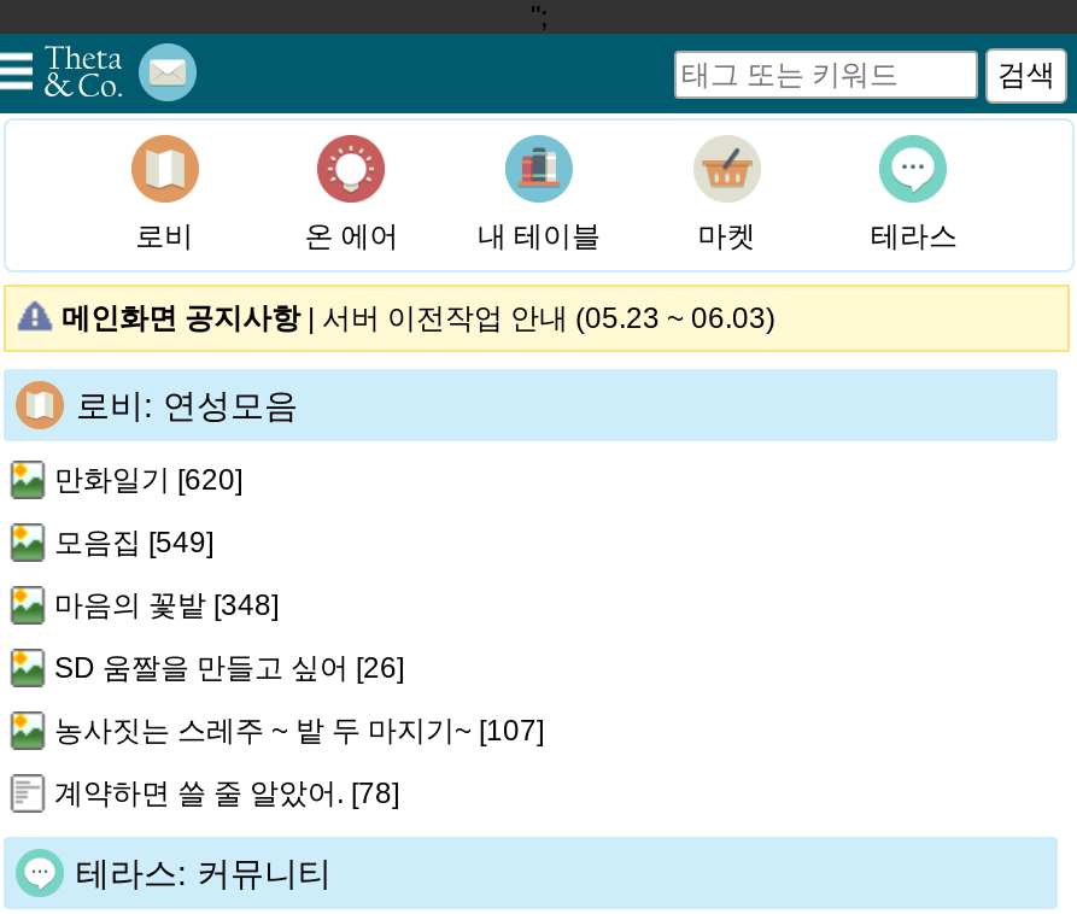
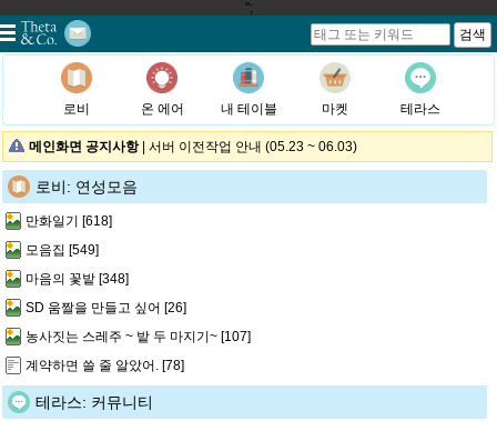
- 만화일기 [620]
+ 만화일기 [618]
